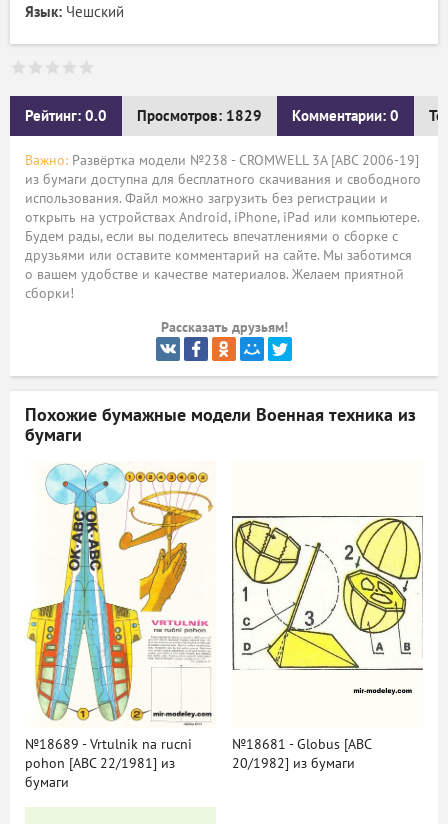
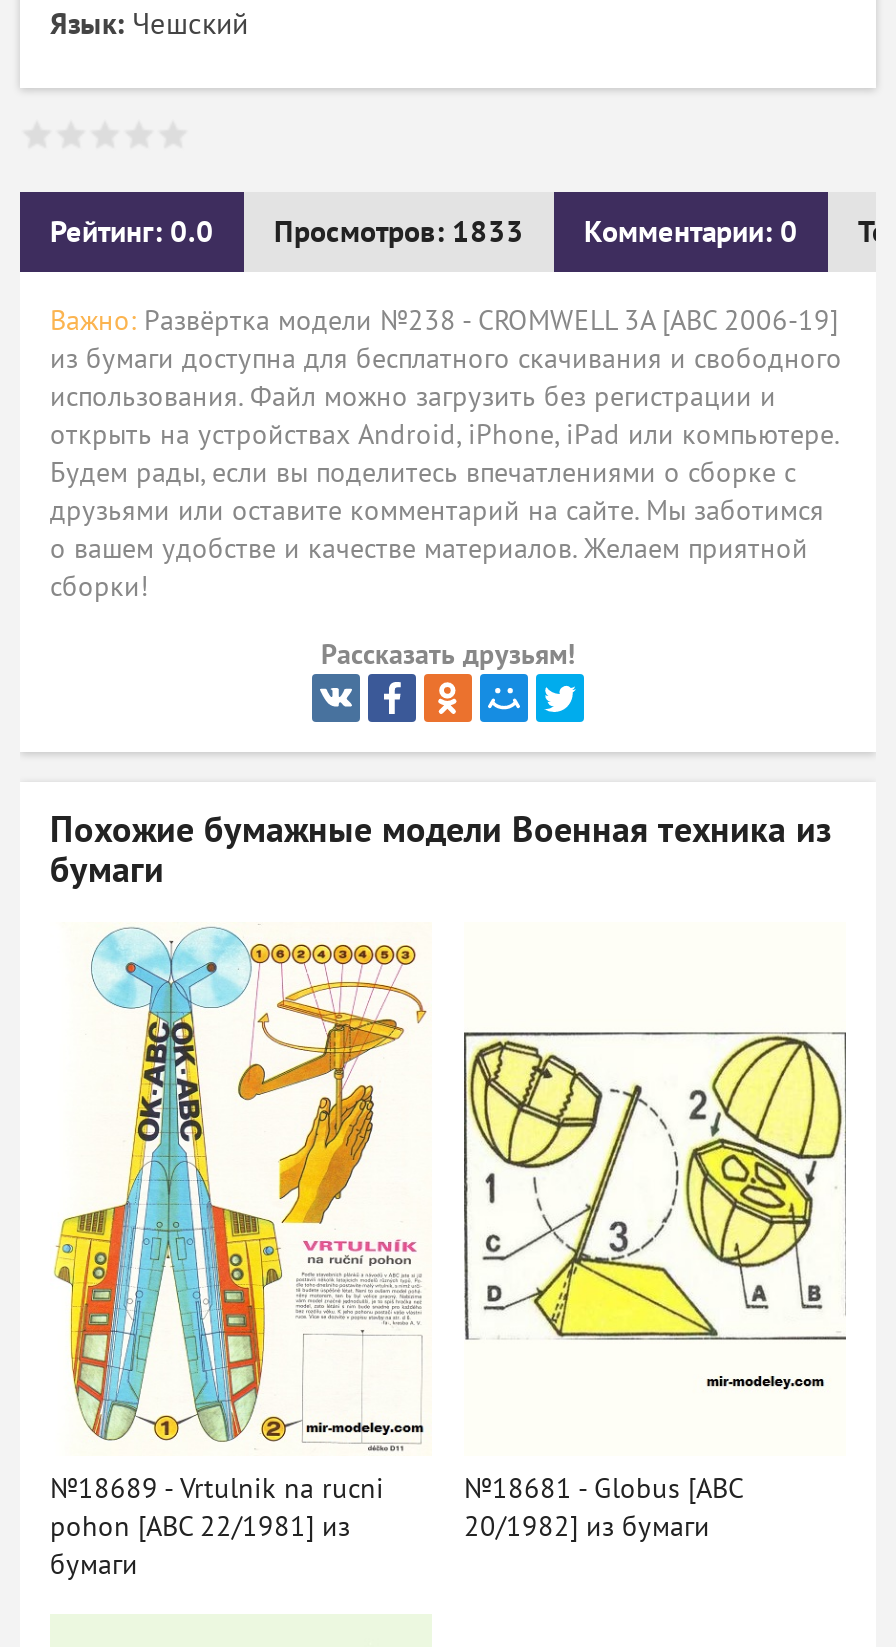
- Просмотров: 1829
+ Просмотров: 1833
